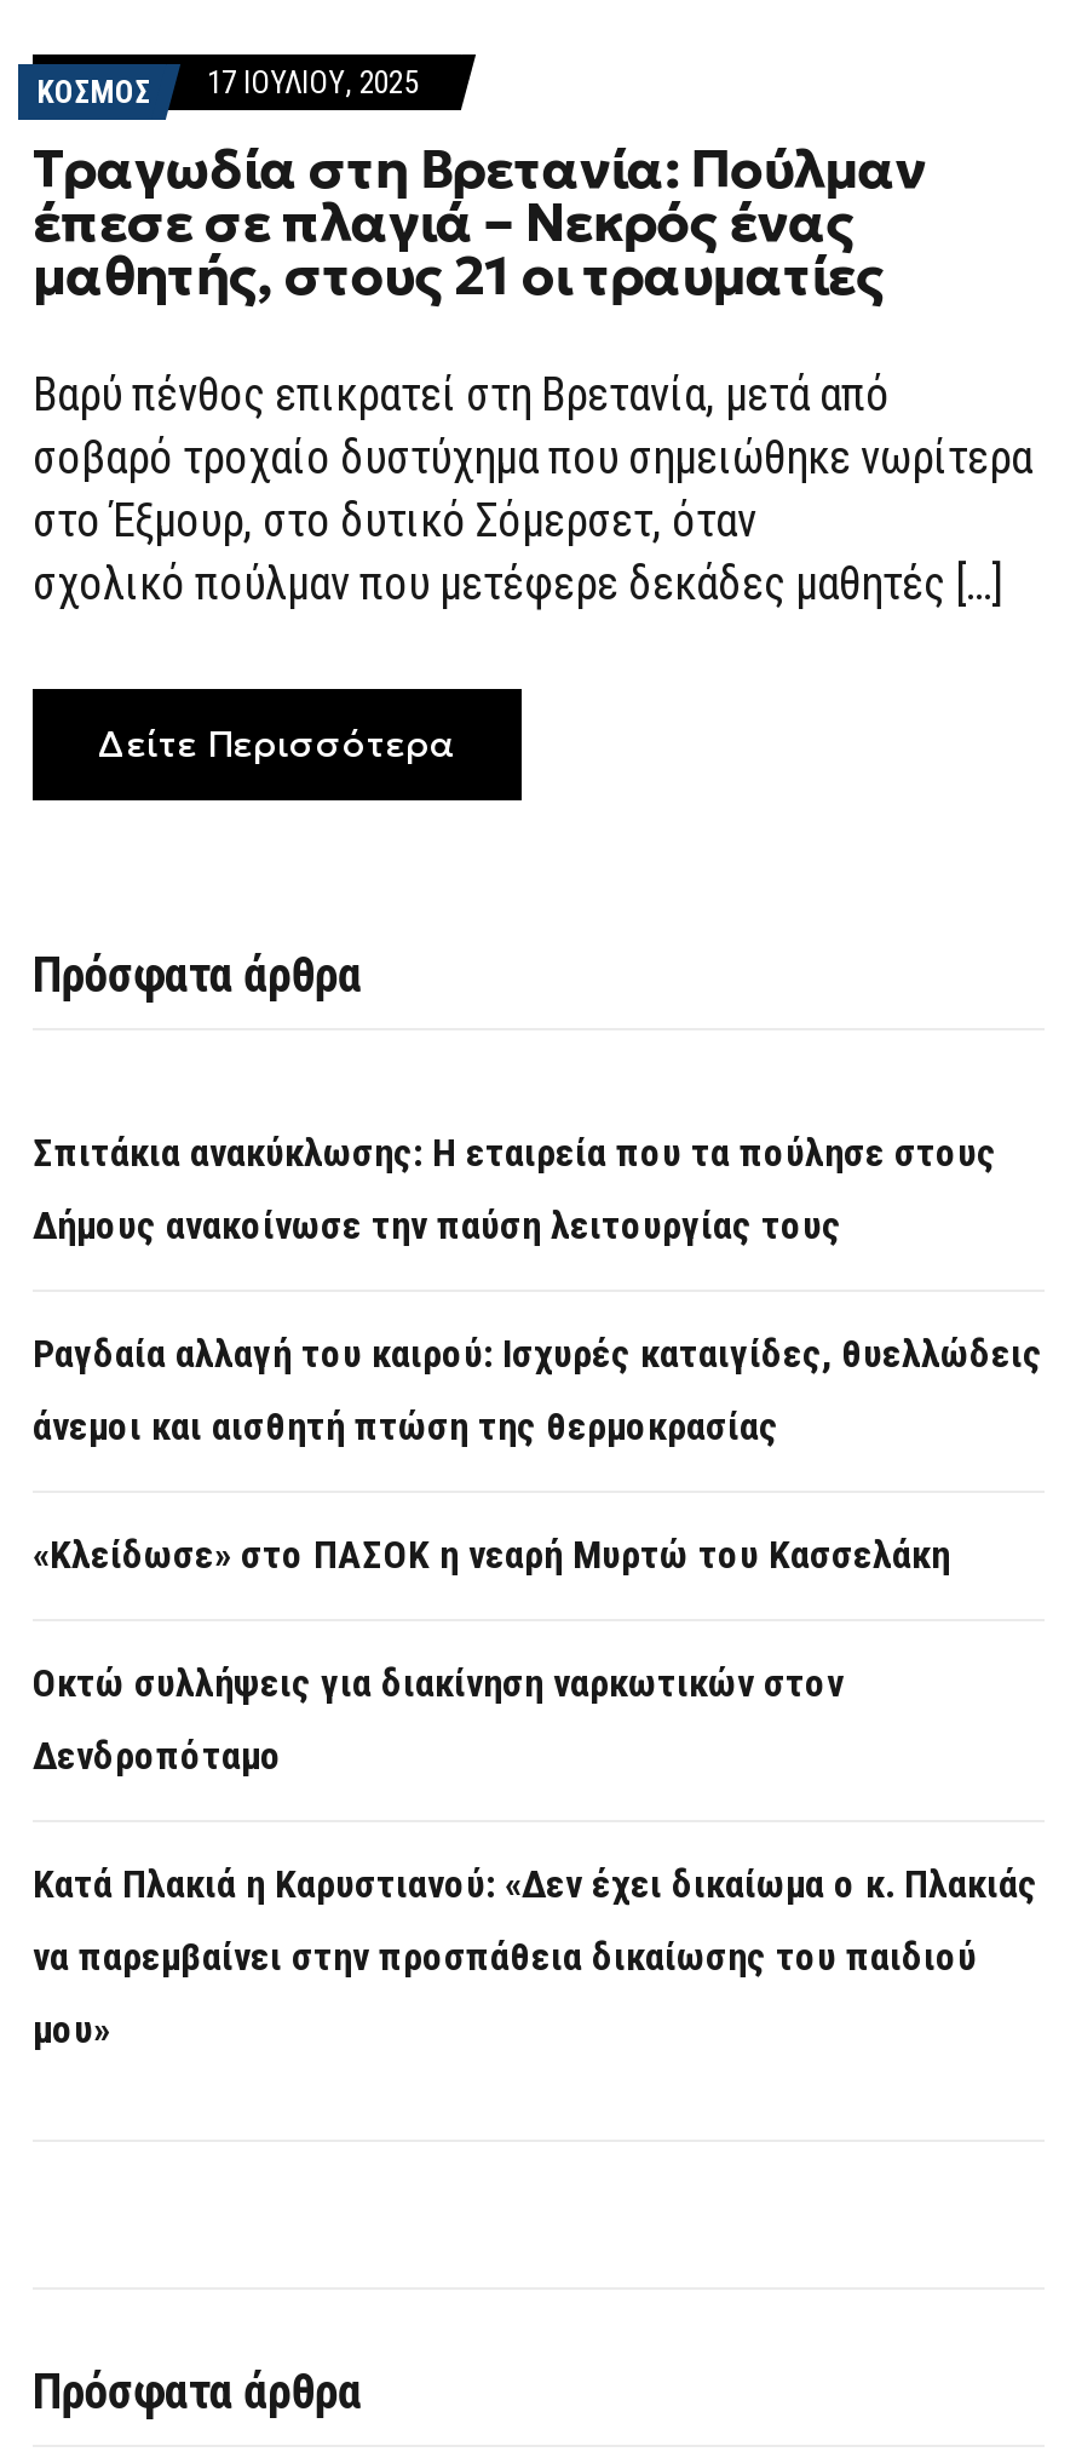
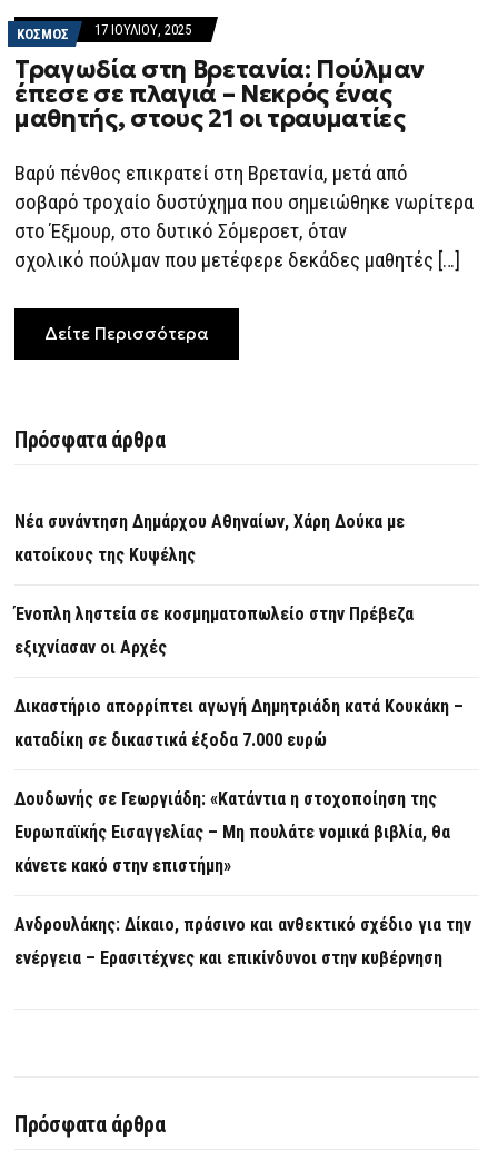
- Σπιτάκια ανακύκλωσης: Η εταιρεία που τα πούλησε στους
- Δήμους ανακοίνωσε την παύση λειτουργίας τους
- Ραγδαία αλλαγή του καιρού: Ισχυρές καταιγίδες, θυελλώδεις
- άνεμοι και αισθητή πτώση της θερμοκρασίας
- «Κλείδωσε» στο ΠΑΣΟΚ η νεαρή Μυρτώ του Κασσελάκη
- Οκτώ συλλήψεις για διακίνηση ναρκωτικών στον
- Δενδροπόταμο
- Κατά Πλακιά η Καρυστιανού: «Δεν έχει δικαίωμα ο κ. Πλακιάς
- να παρεμβαίνει στην προσπάθεια δικαίωσης του παιδιού
- μου»
+ Νέα συνάντηση Δημάρχου Αθηναίων, Χάρη Δούκα με
+ κατοίκους της Κυψέλης
+ Ένοπλη ληστεία σε κοσμηματοπωλείο στην Πρέβεζα
+ εξιχνίασαν οι Αρχές
+ Δικαστήριο απορρίπτει αγωγή Δημητριάδη κατά Κουκάκη –
+ καταδίκη σε δικαστικά έξοδα 7.000 ευρώ
+ Δουδωνής σε Γεωργιάδη: «Κατάντια η στοχοποίηση της
+ Ευρωπαϊκής Εισαγγελίας – Μη πουλάτε νομικά βιβλία, θα
+ κάνετε κακό στην επιστήμη»
+ Ανδρουλάκης: Δίκαιο, πράσινο και ανθεκτικό σχέδιο για την
+ ενέργεια – Ερασιτέχνες και επικίνδυνοι στην κυβέρνηση
